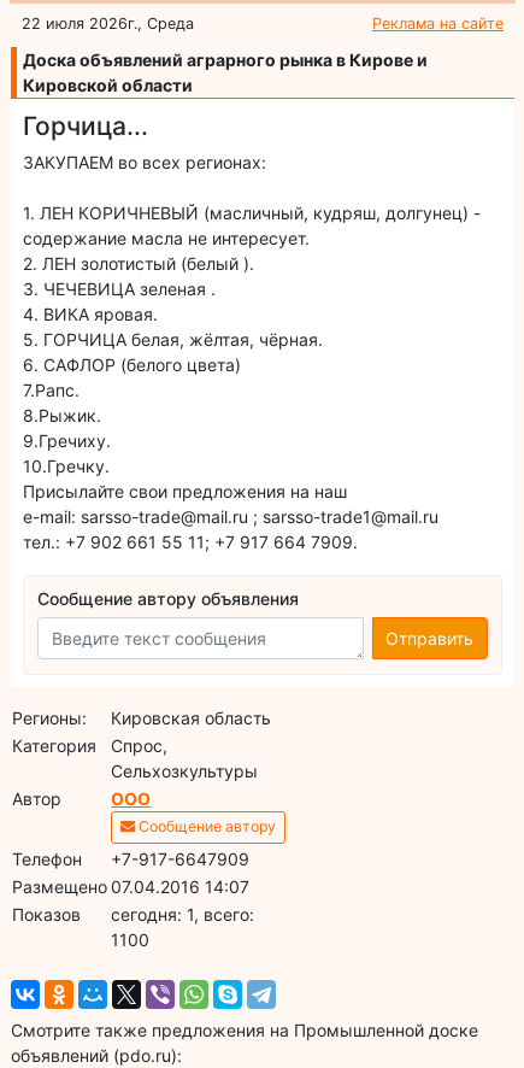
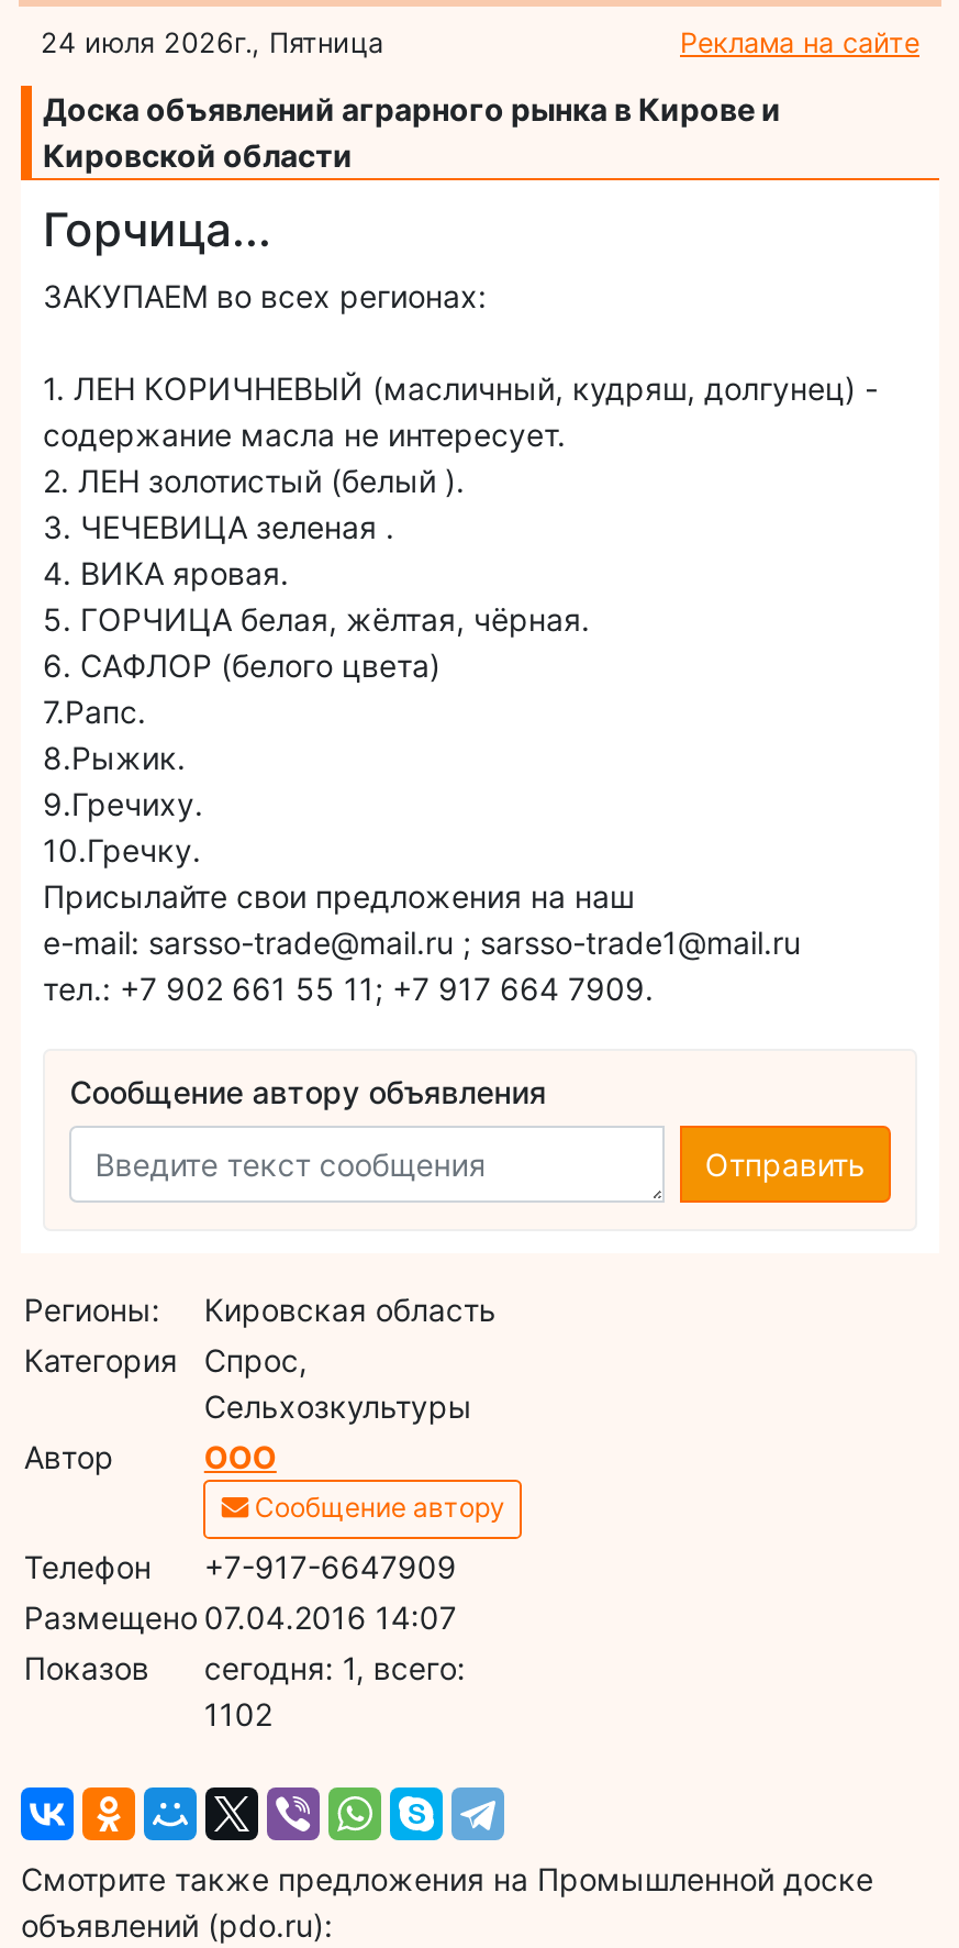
- 22 июля 2026г., Среда
+ 24 июля 2026г., Пятница

- 1100
+ 1102
